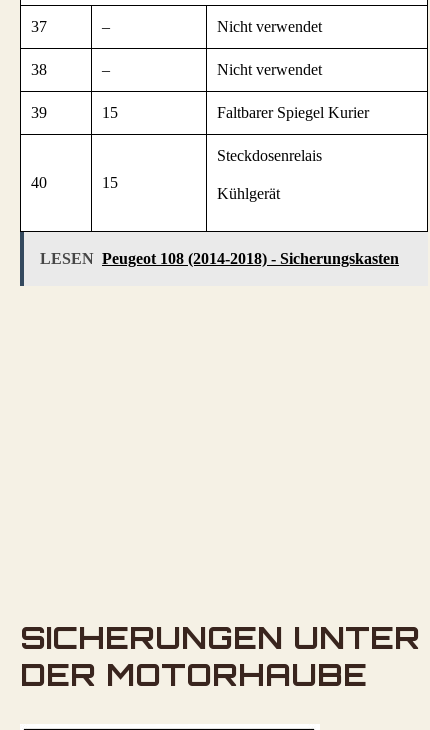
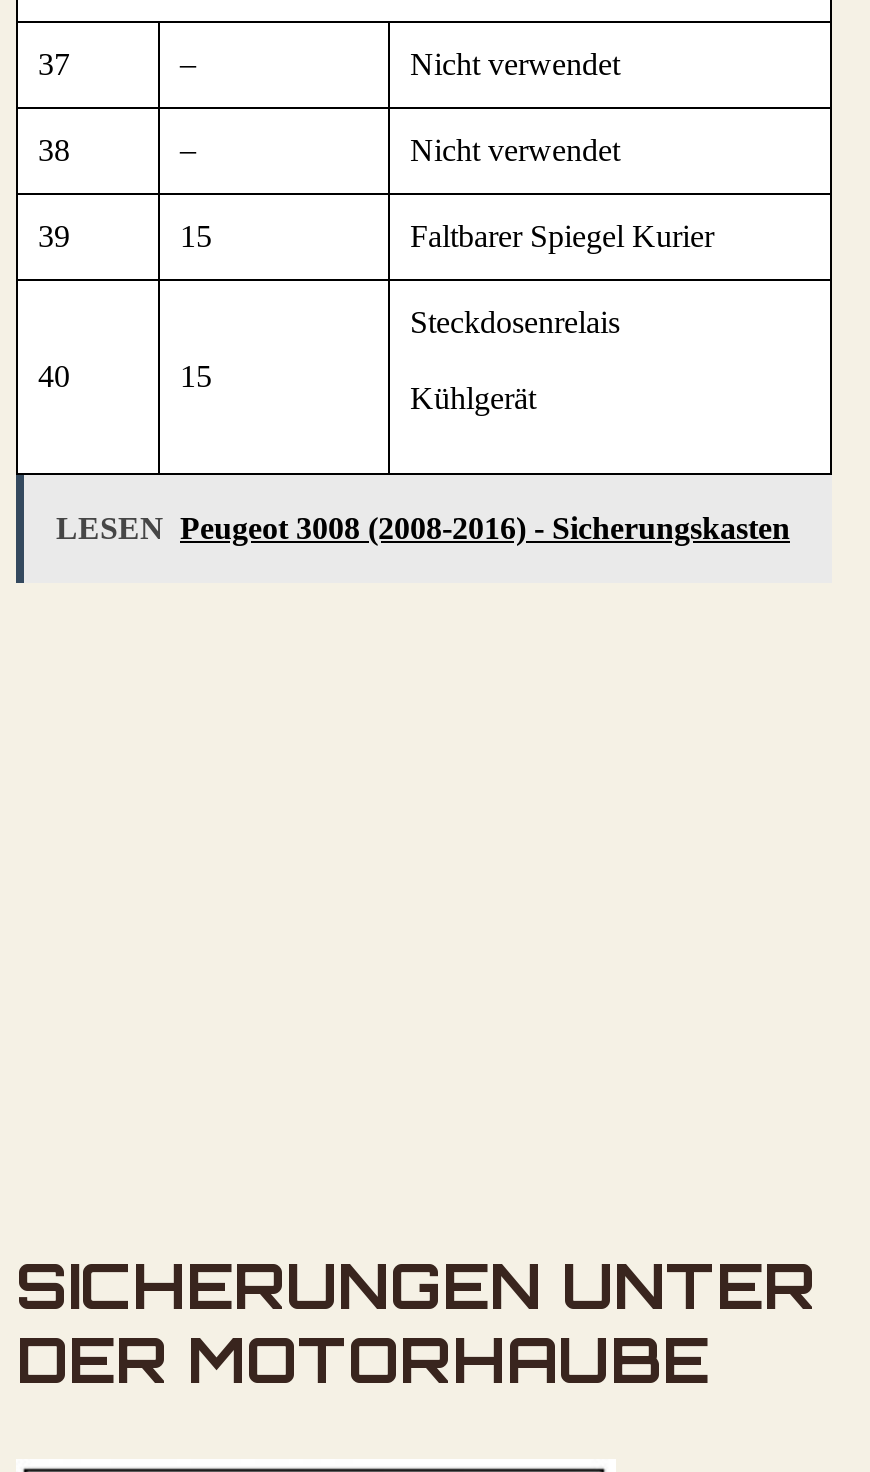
- LESEN Peugeot 108 (2014-2018) - Sicherungskasten
+ LESEN Peugeot 3008 (2008-2016) - Sicherungskasten
